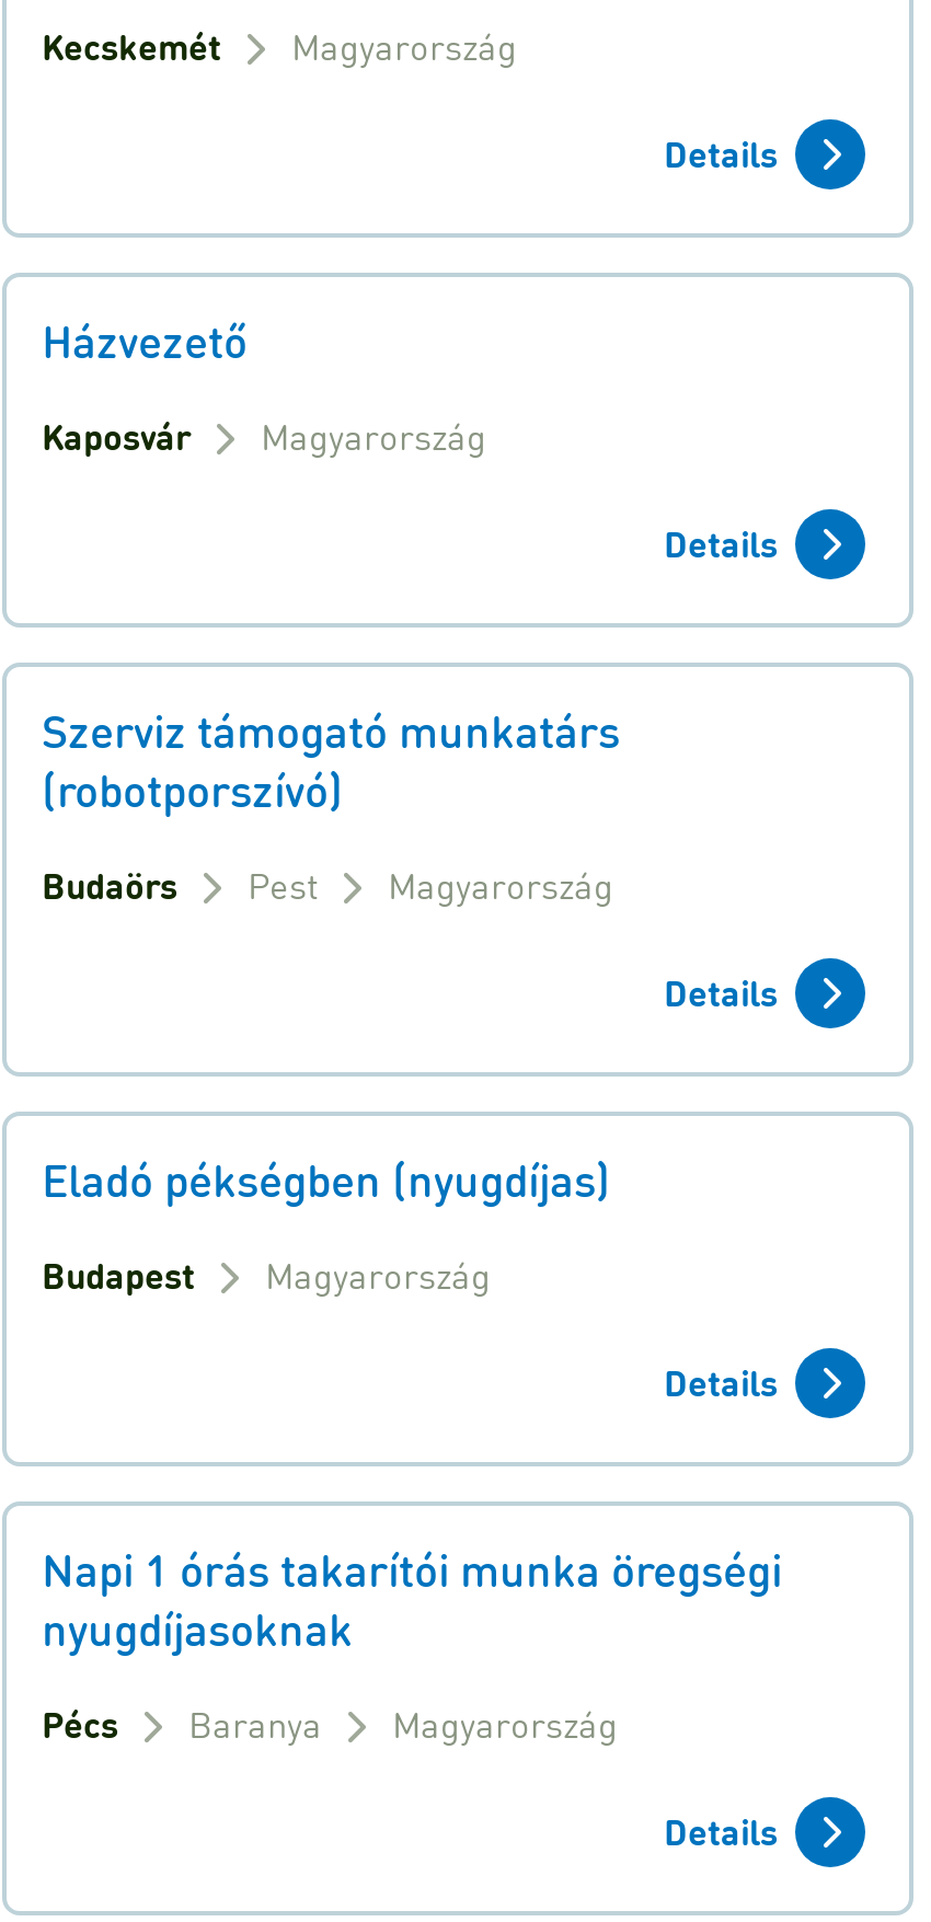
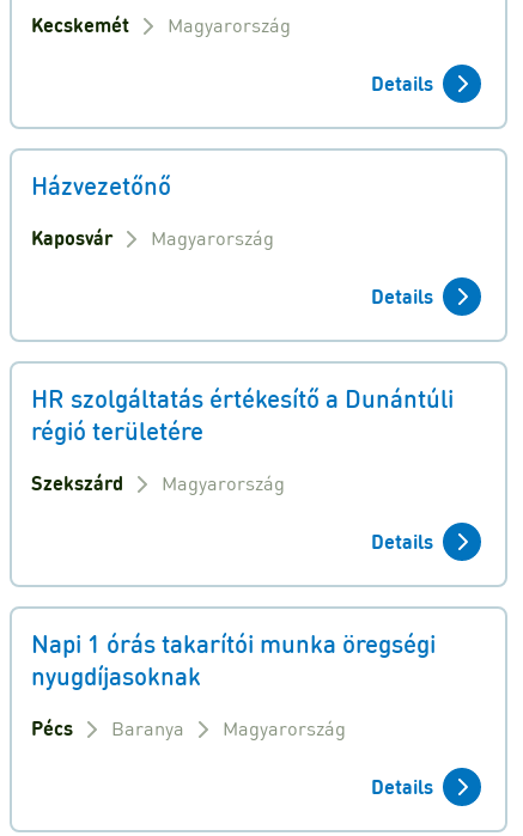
- Házvezető
+ Házvezetőnő

- Szerviz támogató munkatárs
- (robotporszívó)
- Budaörs
- Pest
- Magyarország
- Details
- Eladó pékségben (nyugdíjas)
- Budapest
+ HR szolgáltatás értékesítő a Dunántúli
+ régió területére
+ Szekszárd
